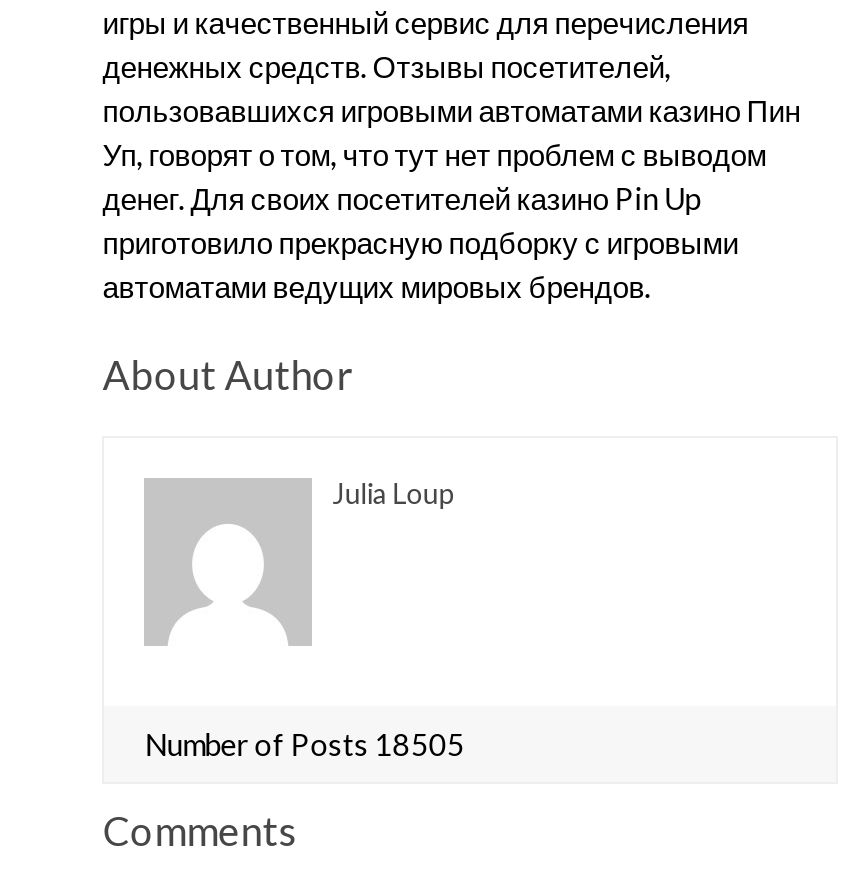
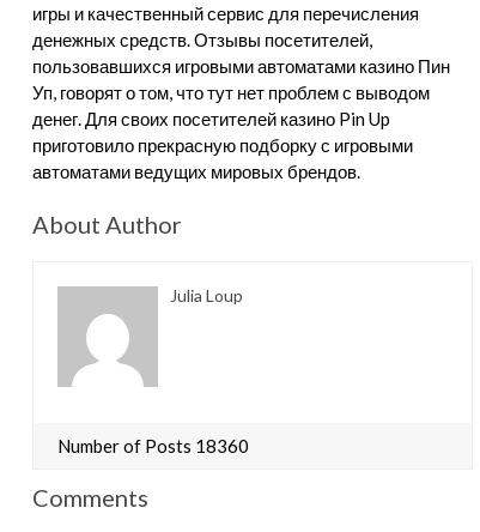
- Number of Posts 18505
+ Number of Posts 18360
